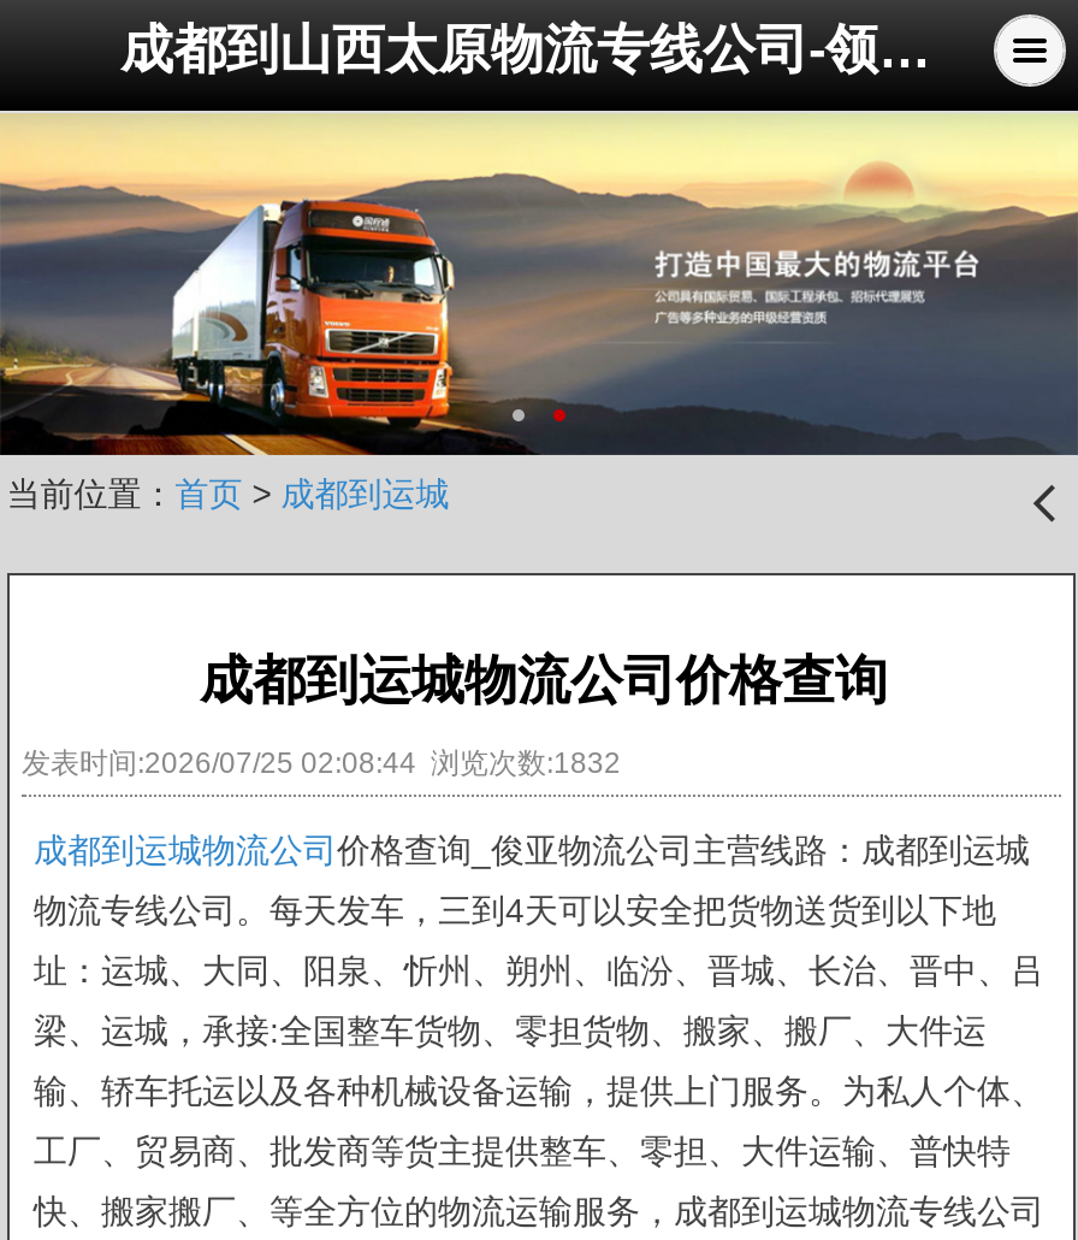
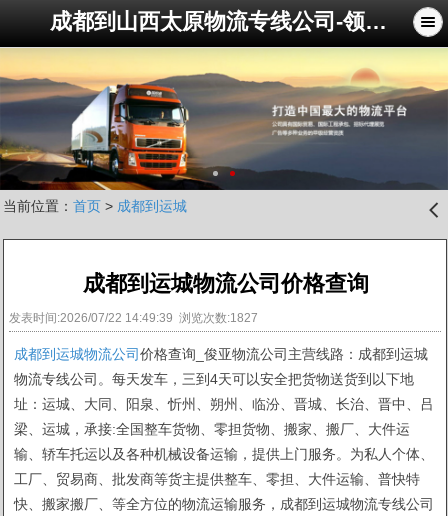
- 发表时间:2026/07/25 02:08:44 浏览次数:1832
+ 发表时间:2026/07/22 14:49:39 浏览次数:1827
